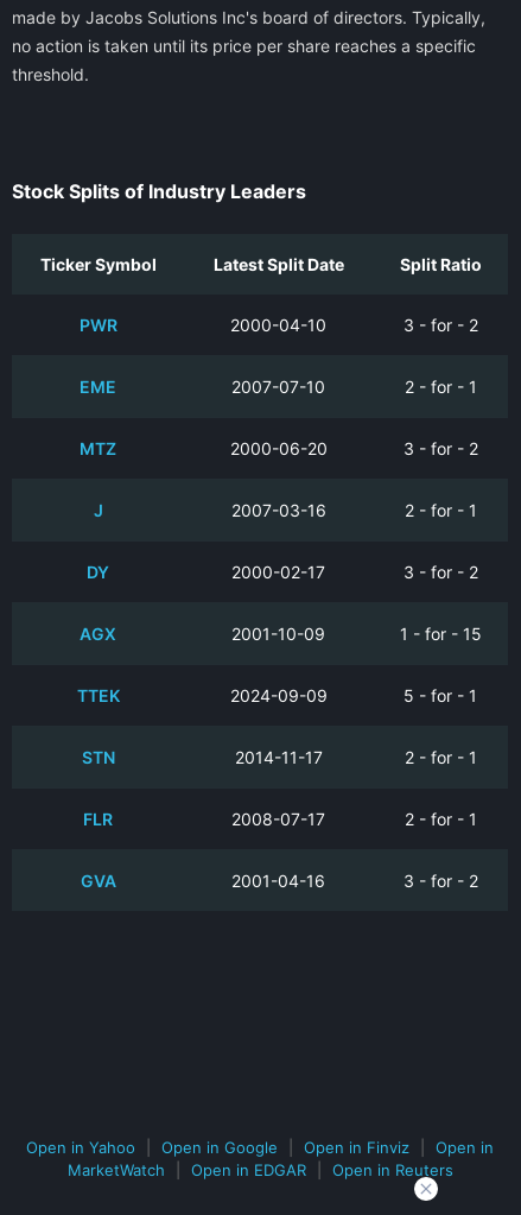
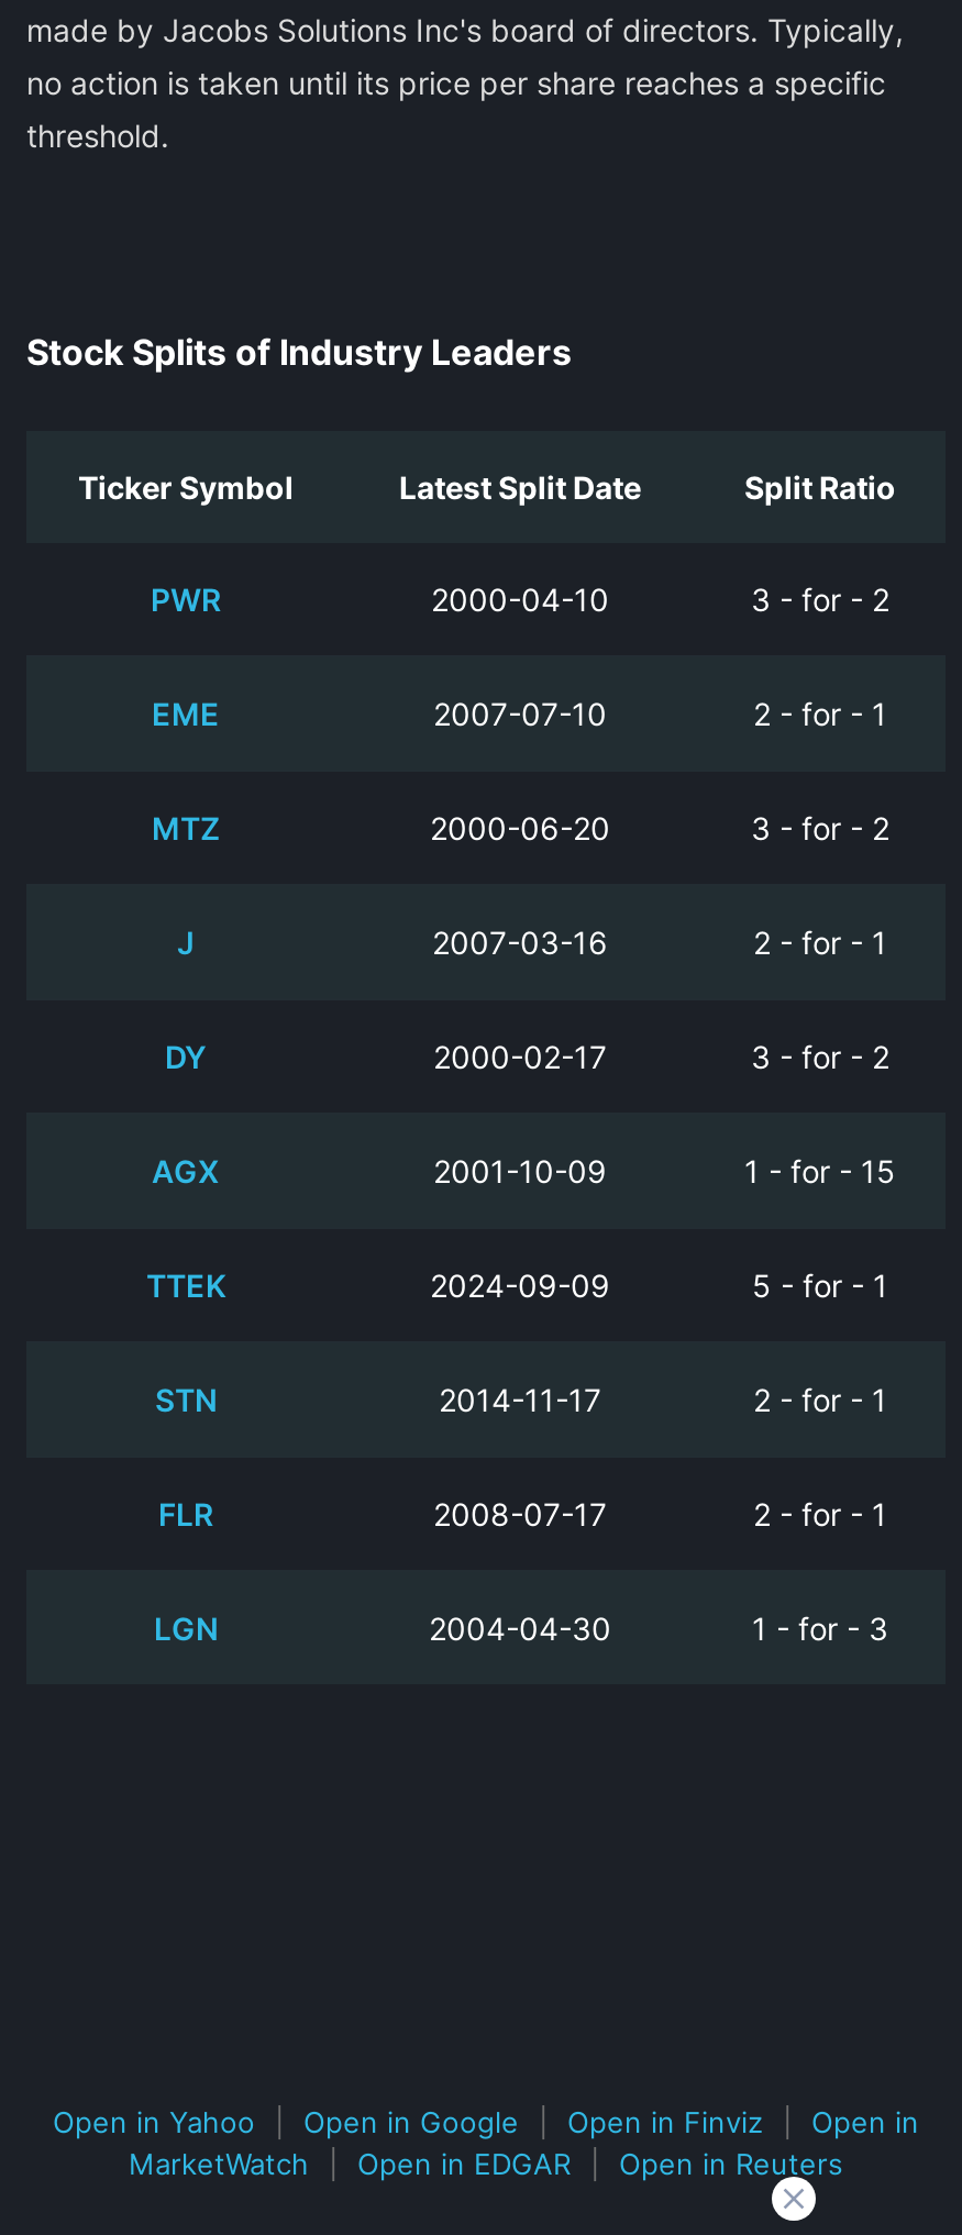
- GVA
- 2001-04-16
- 3 - for - 2
+ LGN
+ 2004-04-30
+ 1 - for - 3
